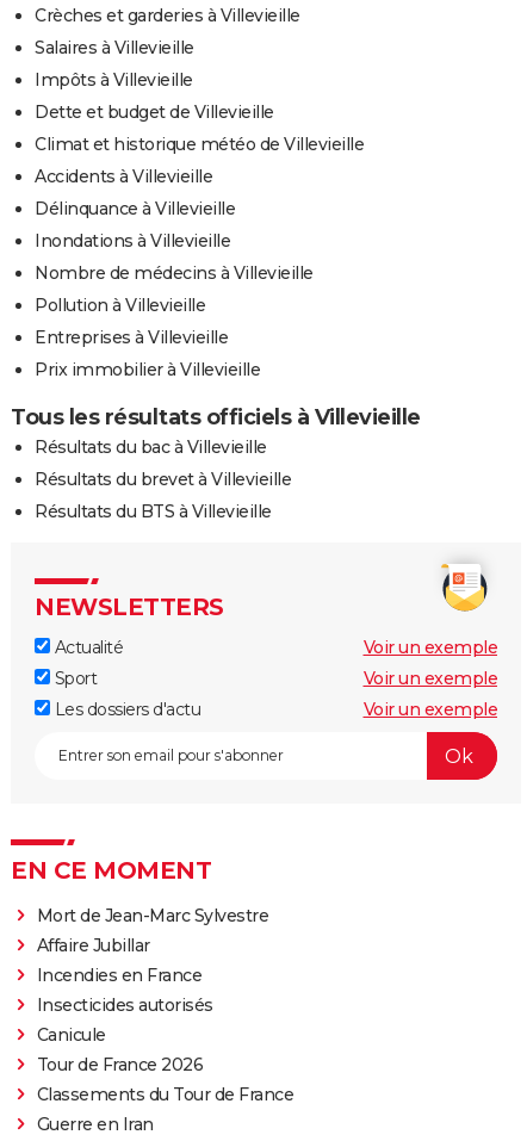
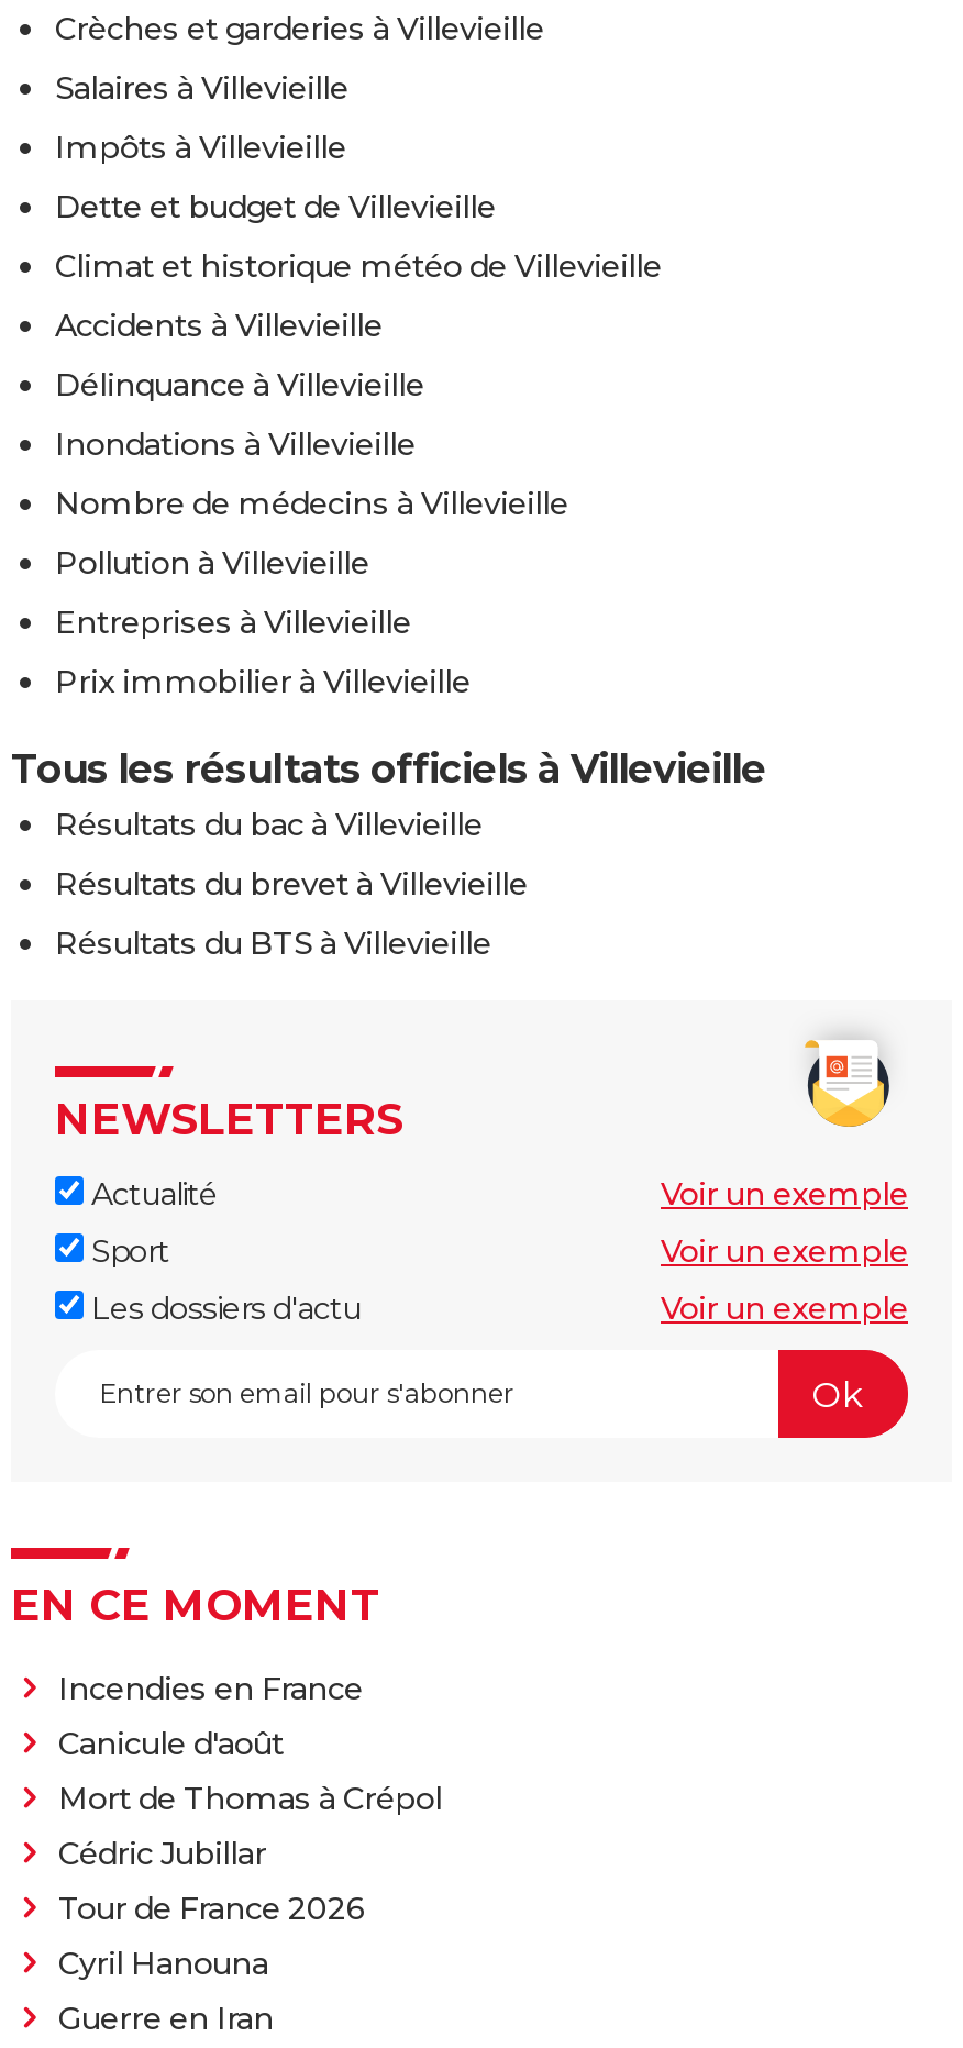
- Mort de Jean-Marc Sylvestre
- Affaire Jubillar

moved up: Incendies en France

- Insecticides autorisés
- Canicule
+ Canicule d'août
+ Mort de Thomas à Crépol
+ Cédric Jubillar

- Classements du Tour de France
+ Cyril Hanouna
